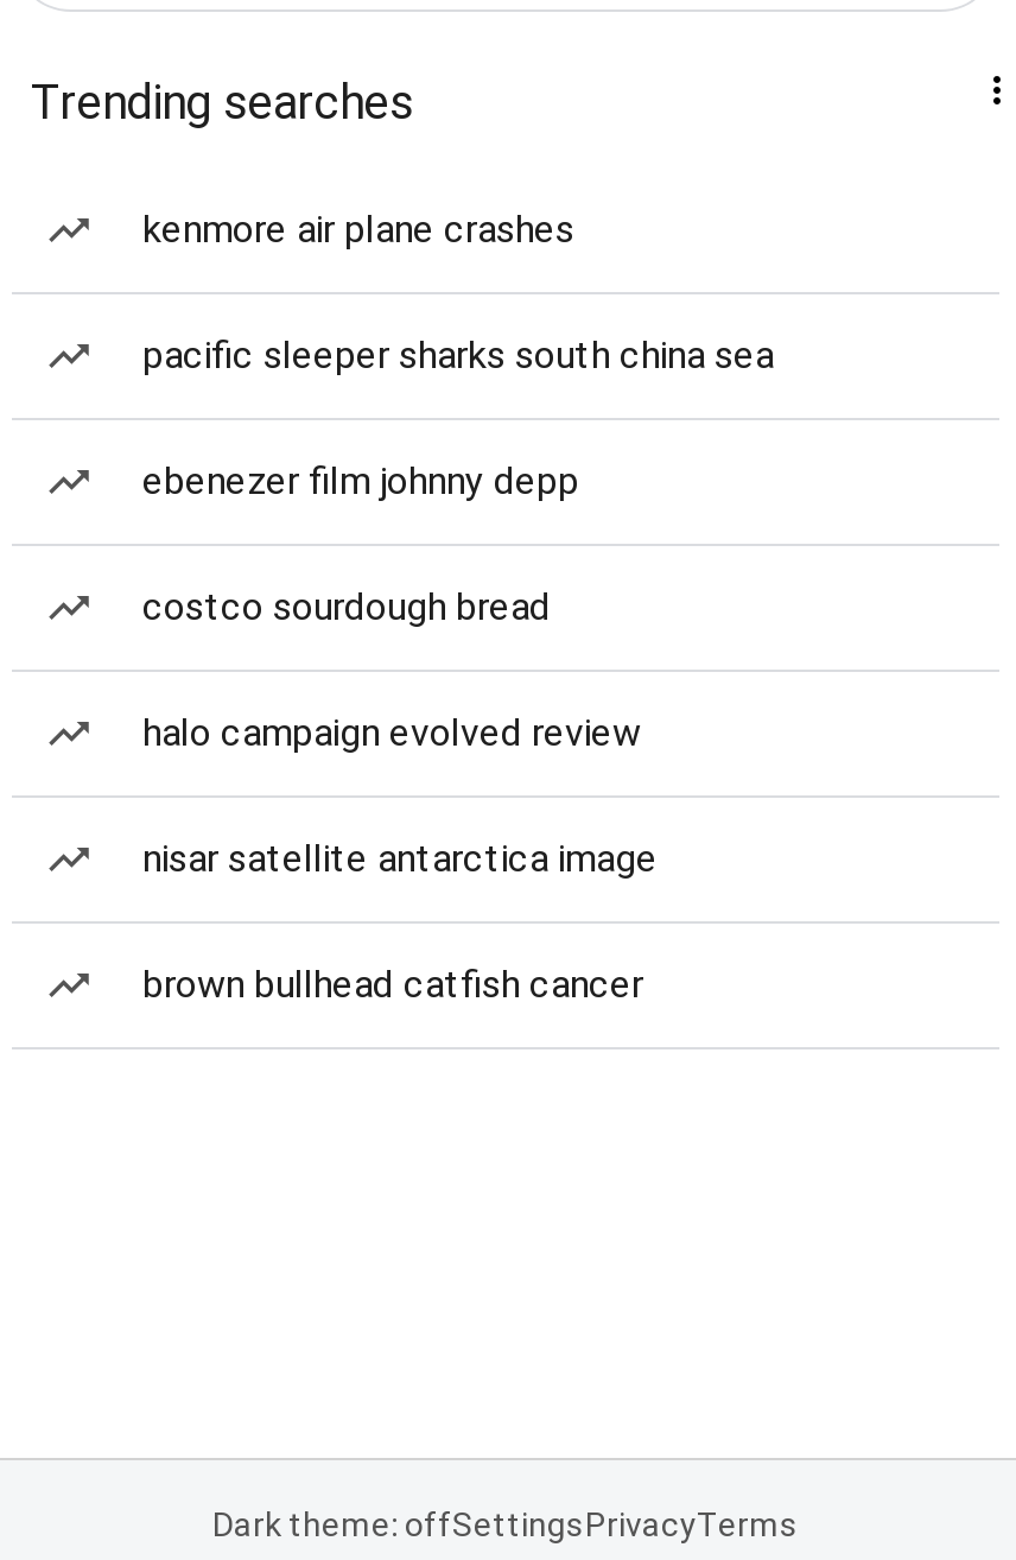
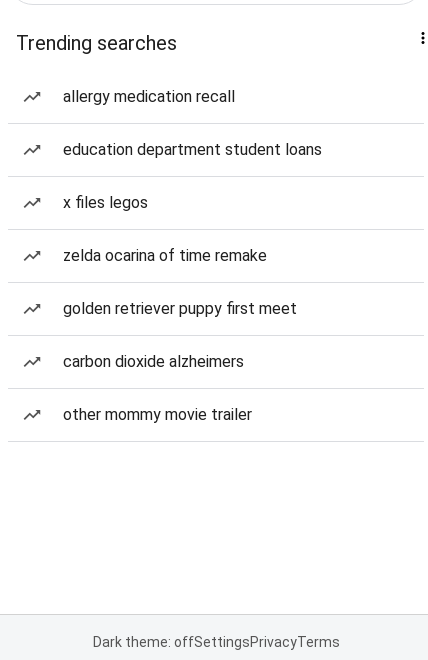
- kenmore air plane crashes
+ allergy medication recall

- pacific sleeper sharks south china sea
+ education department student loans

- ebenezer film johnny depp
+ x files legos

- costco sourdough bread
+ zelda ocarina of time remake

- halo campaign evolved review
+ golden retriever puppy first meet

- nisar satellite antarctica image
+ carbon dioxide alzheimers

- brown bullhead catfish cancer
+ other mommy movie trailer
